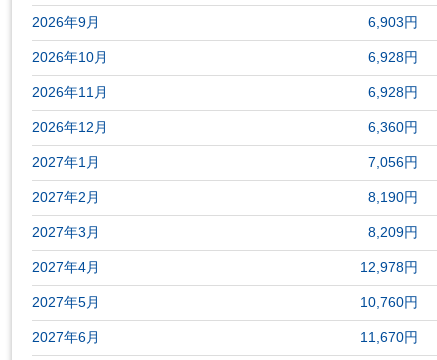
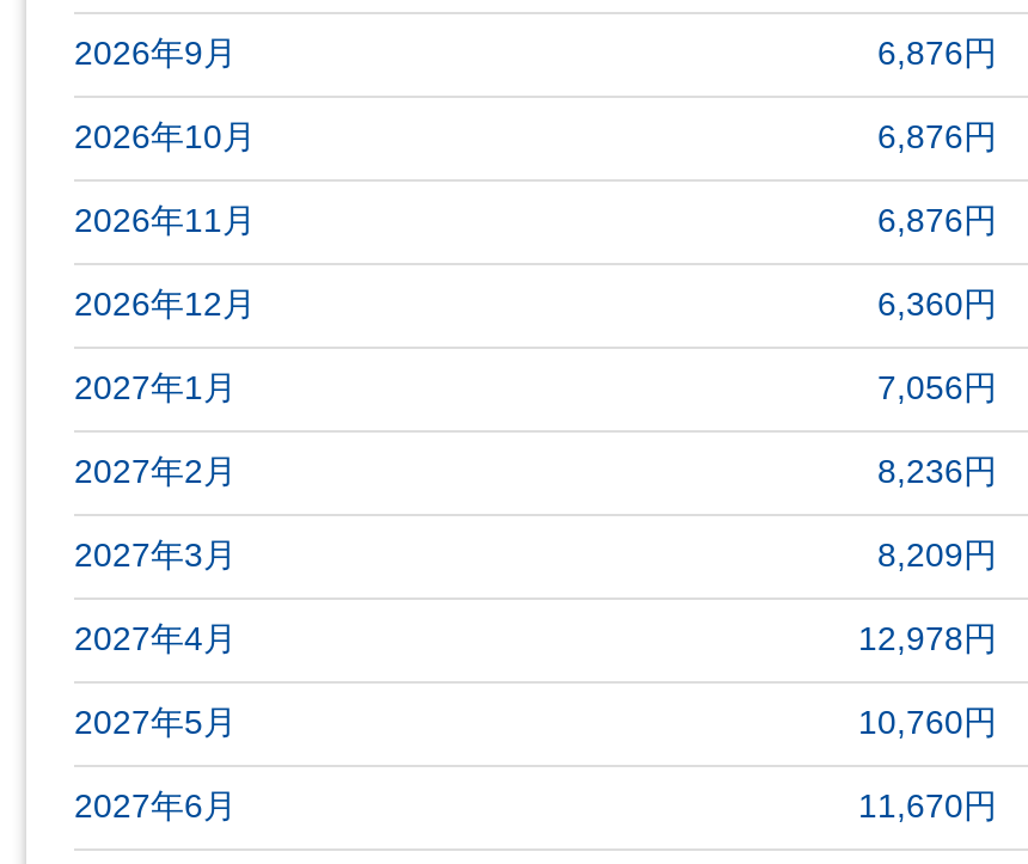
- 6,903円
+ 6,876円

- 6,928円
+ 6,876円

- 6,928円
+ 6,876円

- 8,190円
+ 8,236円
